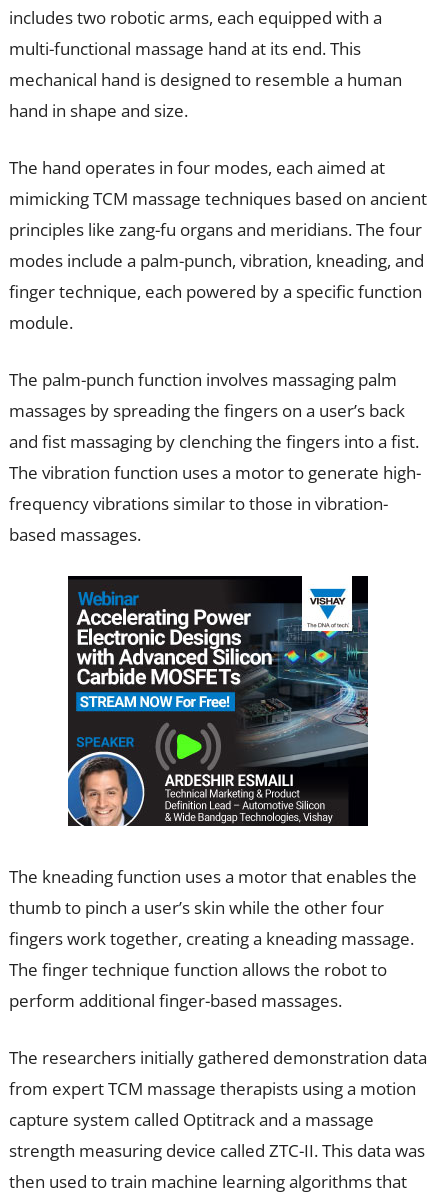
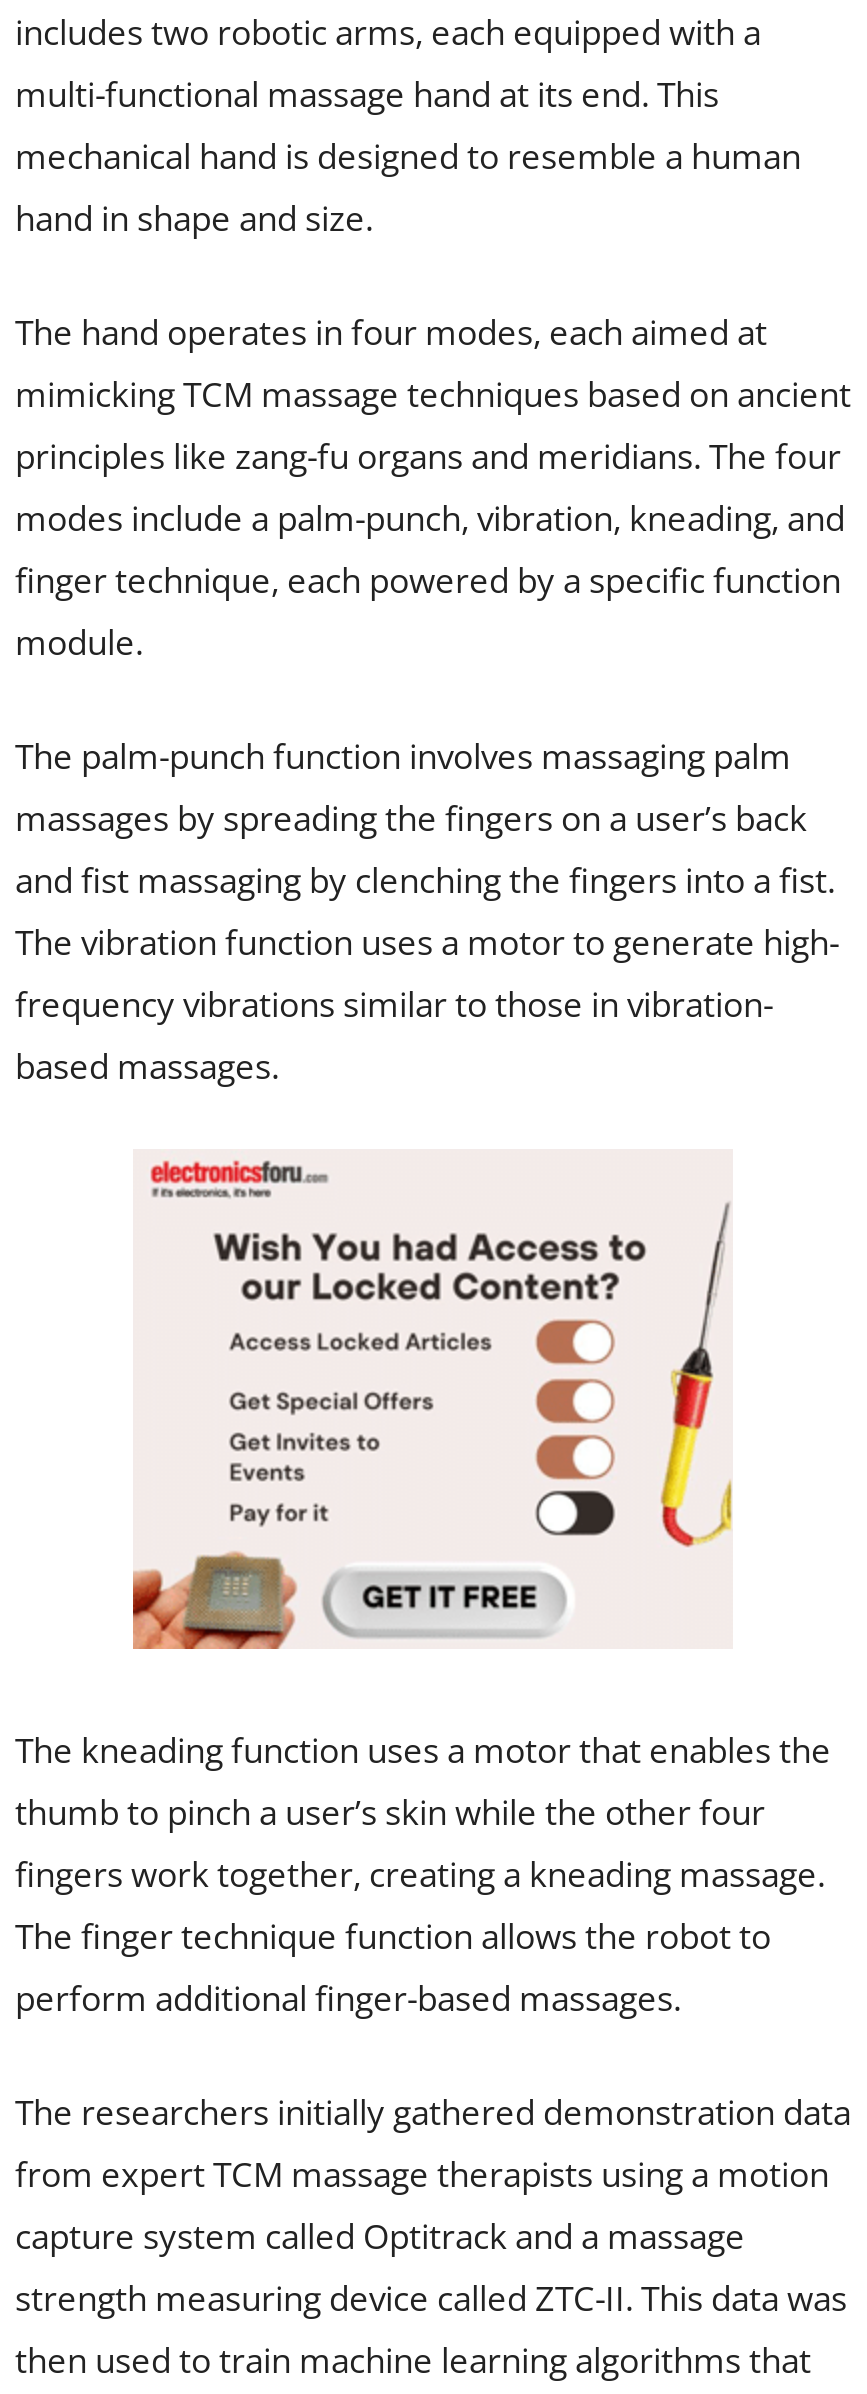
- [image]
+ [image]
